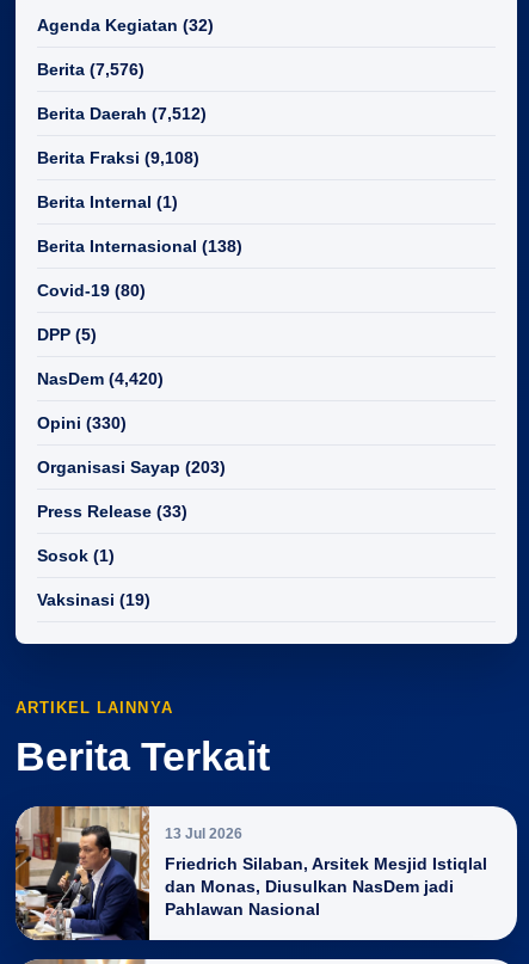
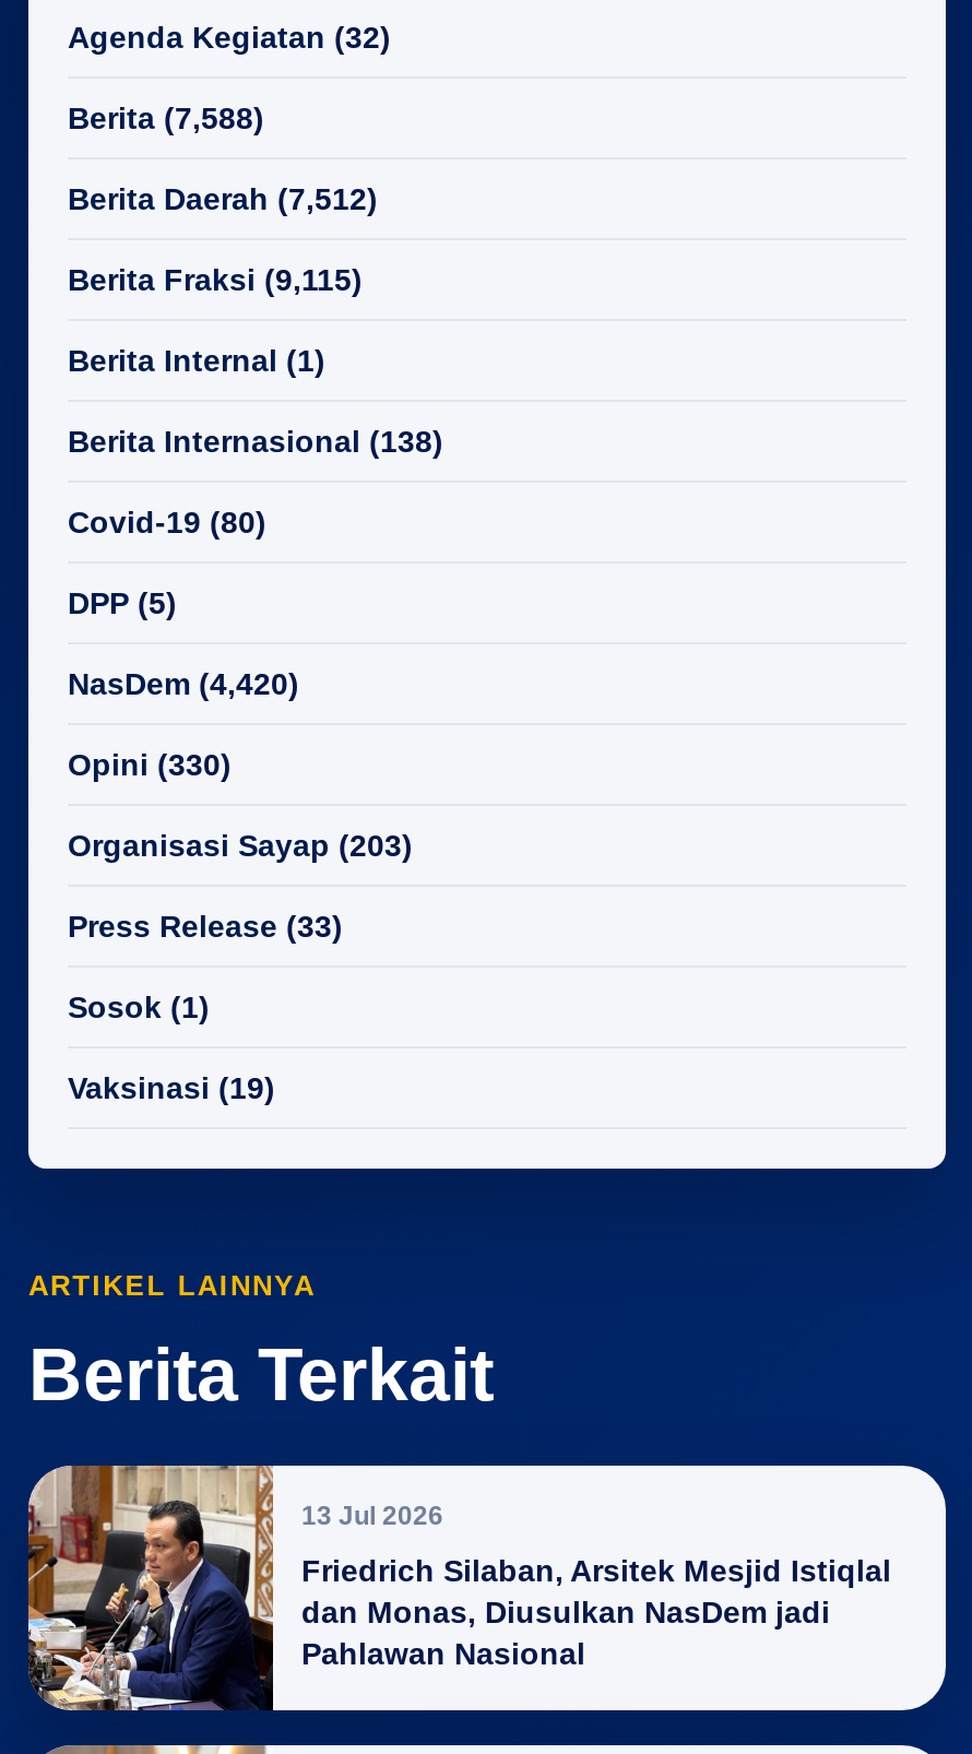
- Berita (7,576)
+ Berita (7,588)

- Berita Fraksi (9,108)
+ Berita Fraksi (9,115)
